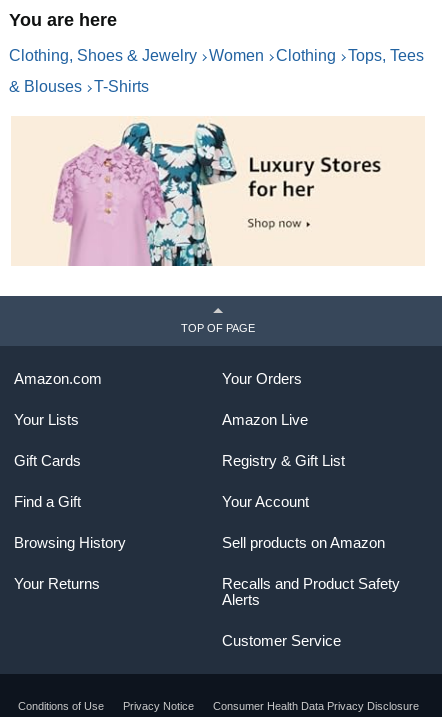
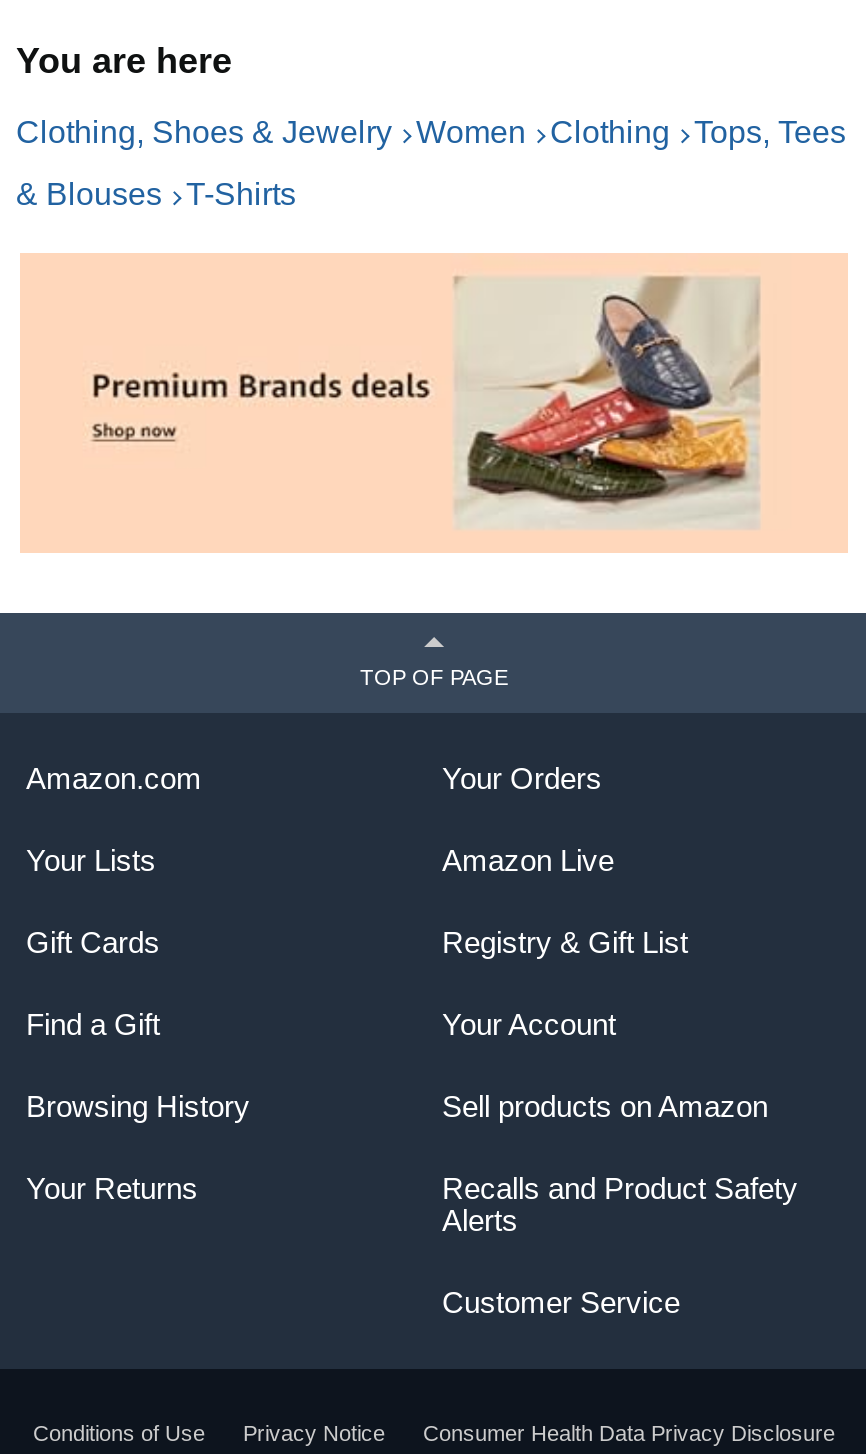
- [image]
+ [image]
